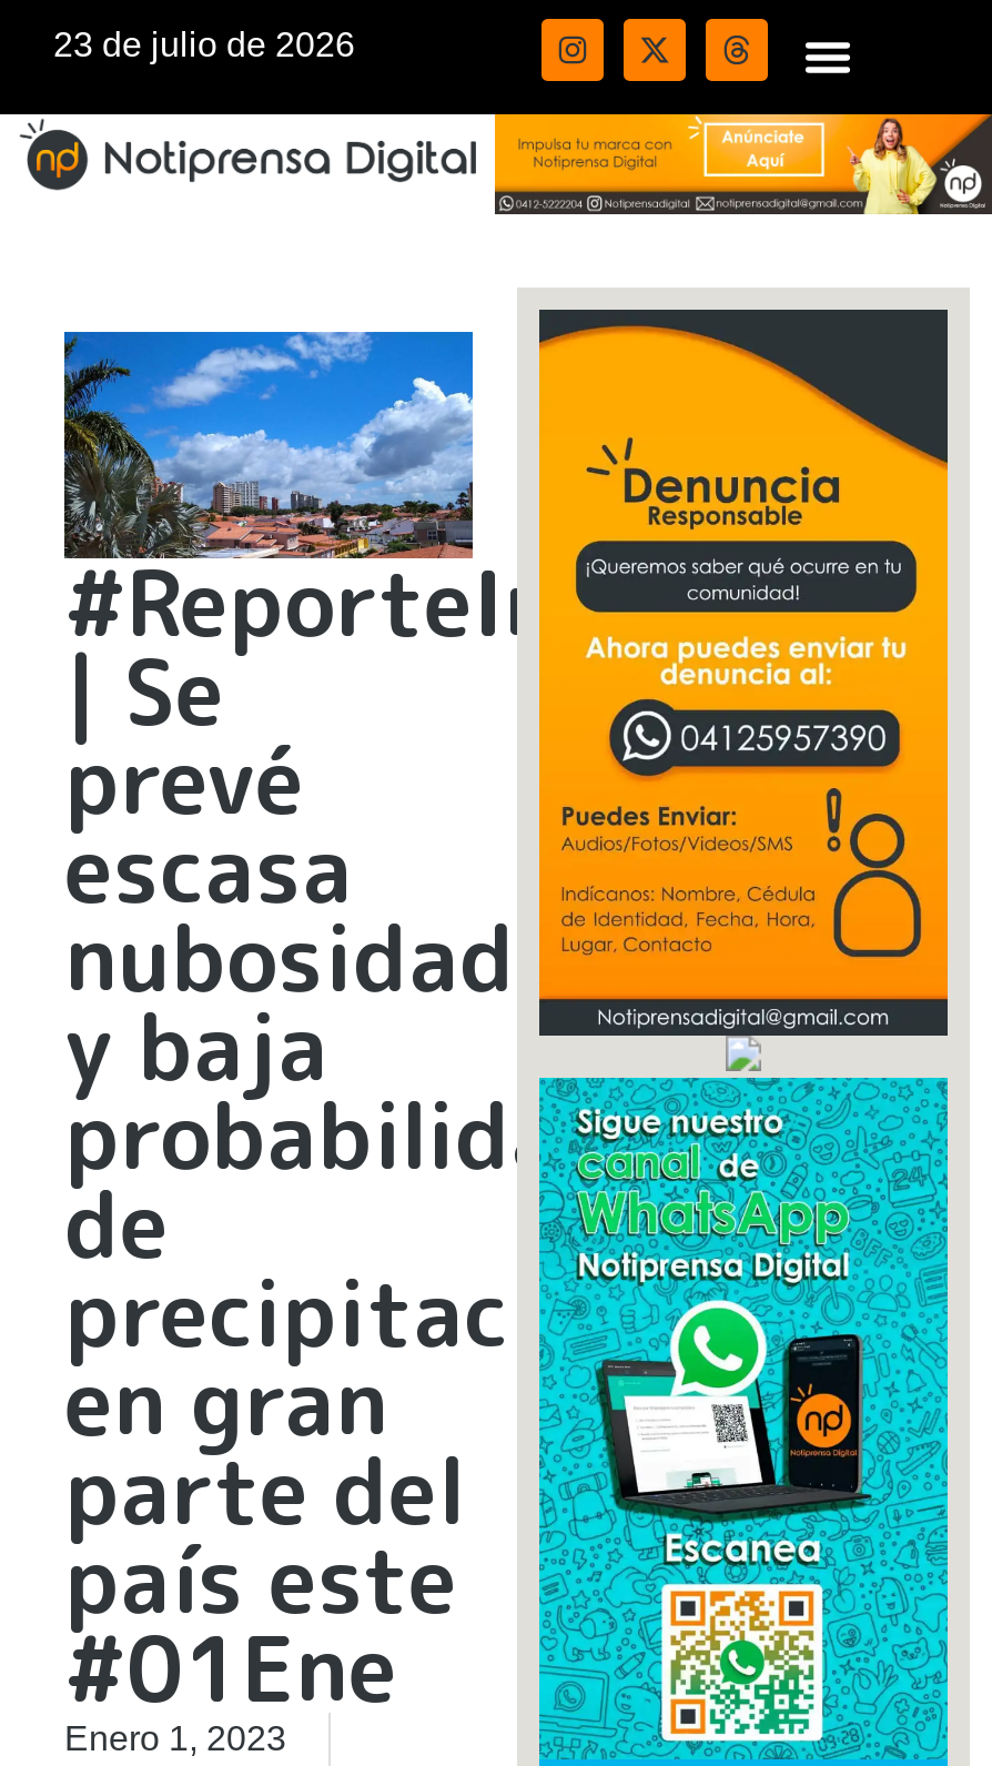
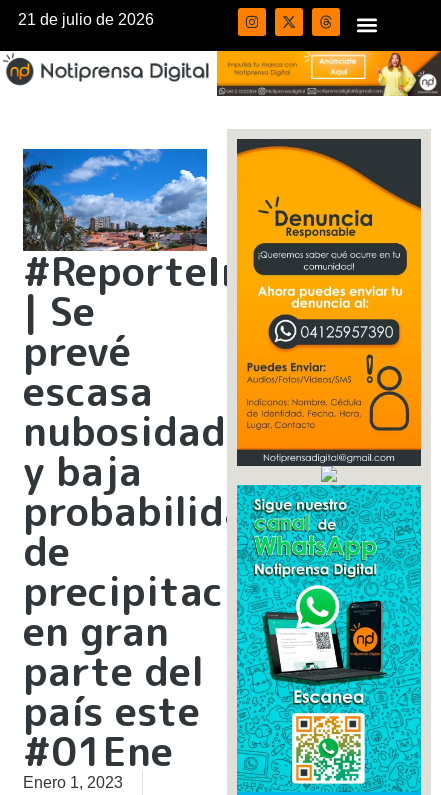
- 23 de julio de 2026
+ 21 de julio de 2026
